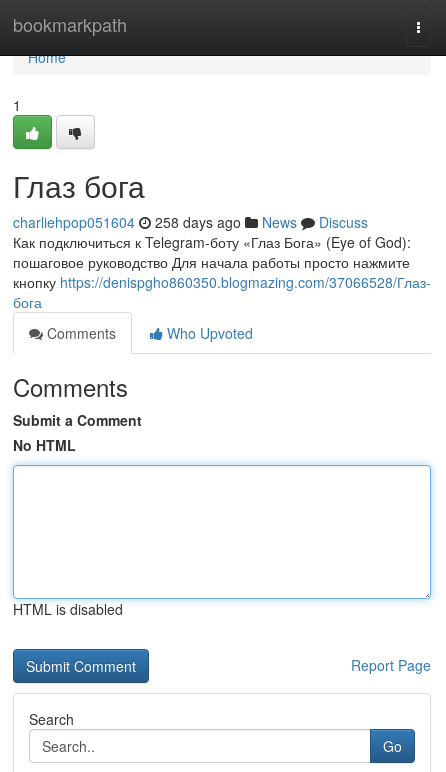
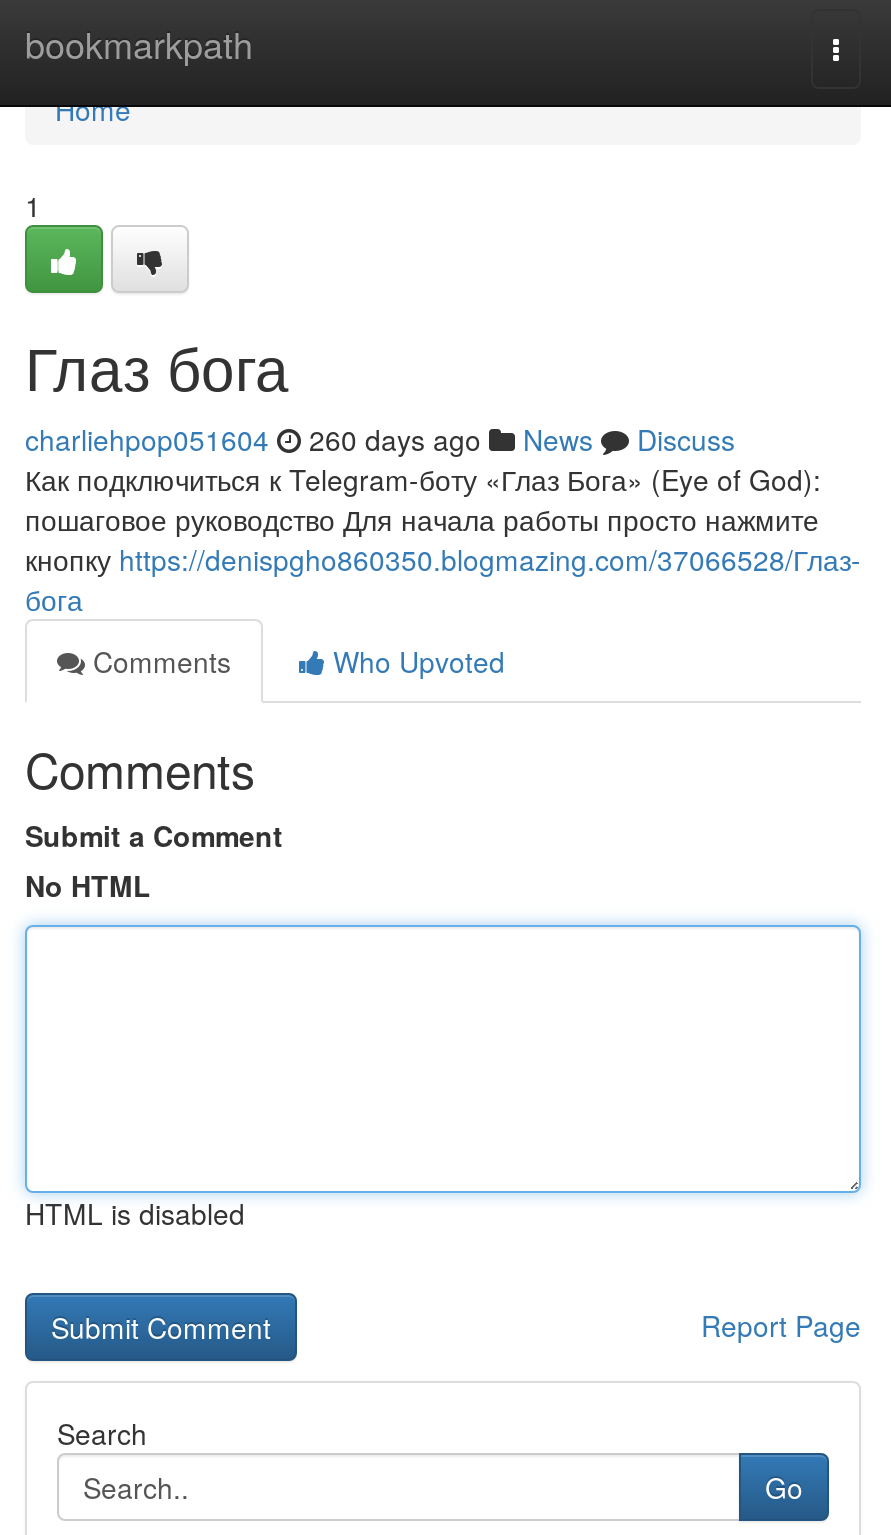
- charliehpop051604 258 days ago News Discuss
+ charliehpop051604 260 days ago News Discuss
